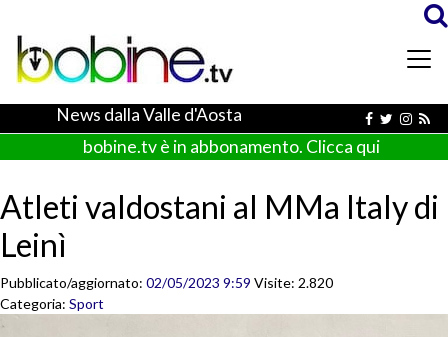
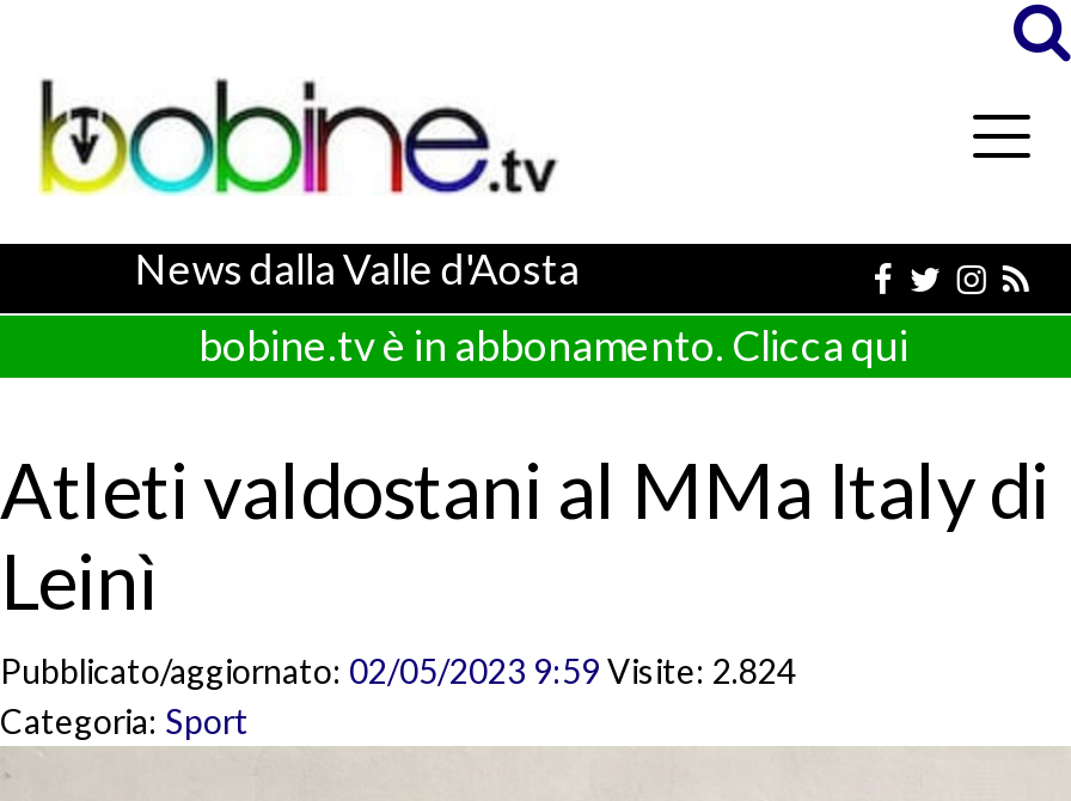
- Pubblicato/aggiornato: 02/05/2023 9:59 Visite: 2.820
+ Pubblicato/aggiornato: 02/05/2023 9:59 Visite: 2.824
